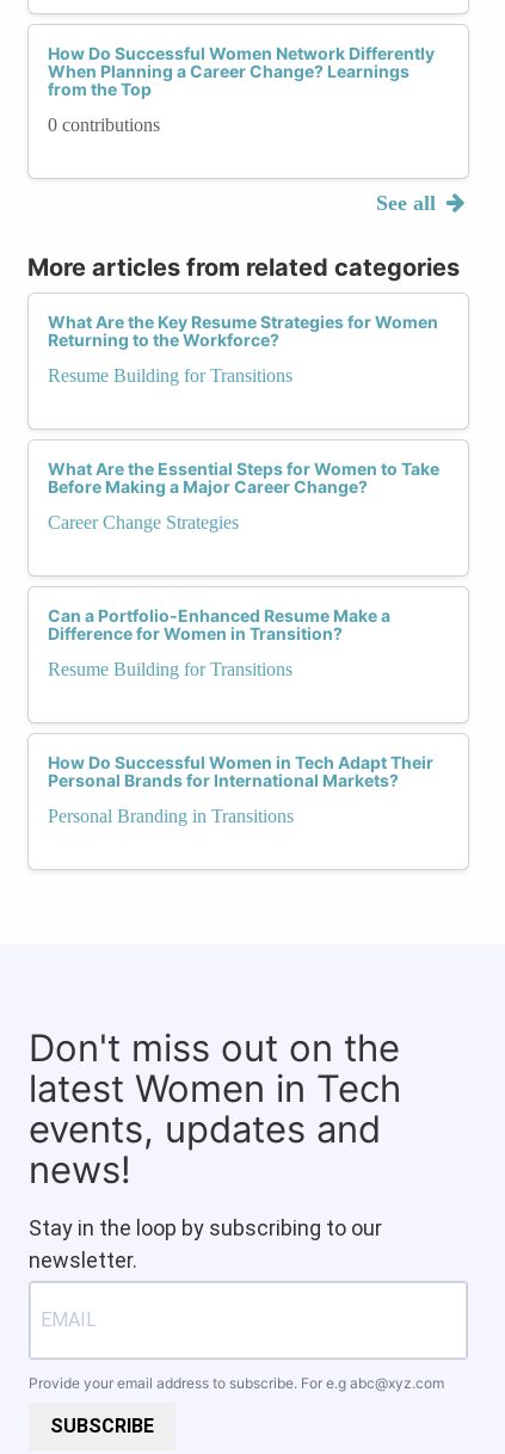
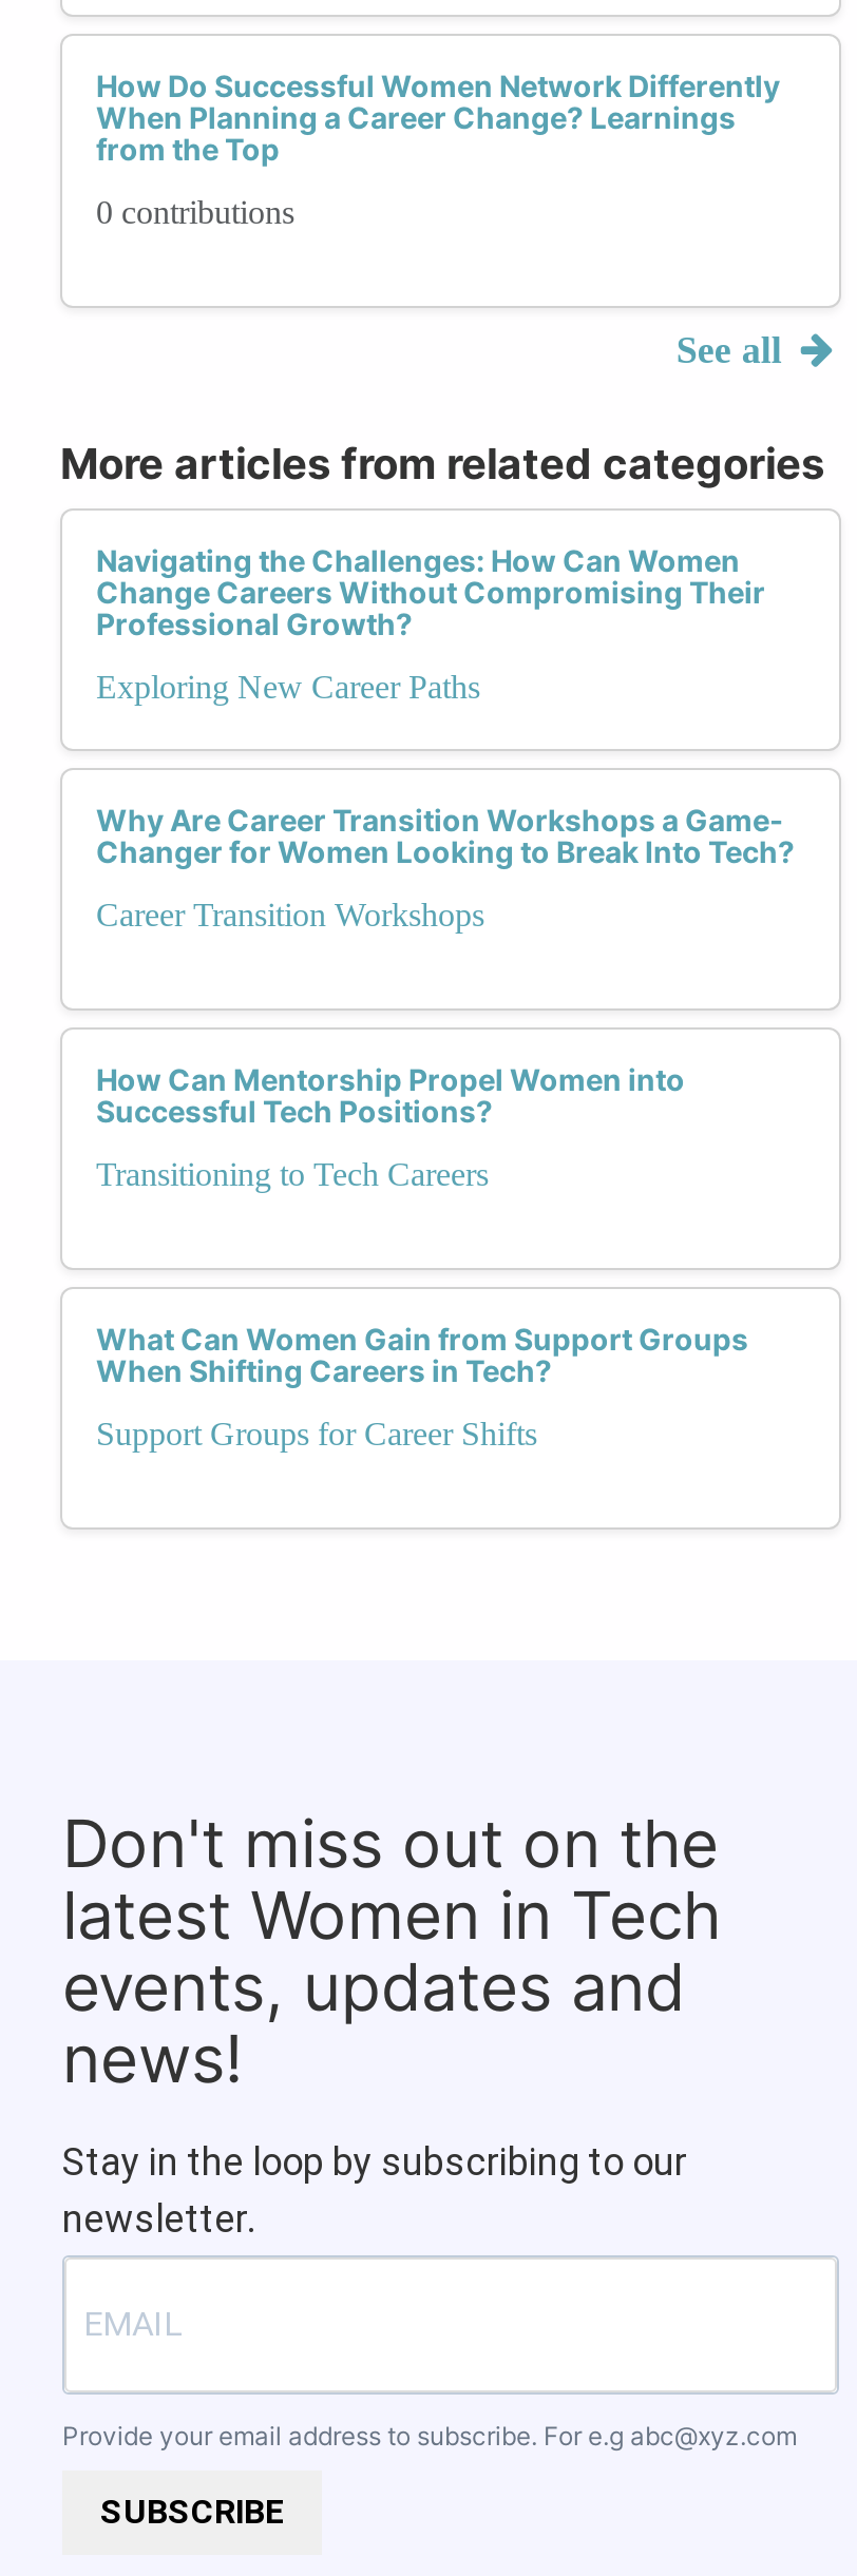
- What Are the Key Resume Strategies for Women
- Returning to the Workforce?
+ Navigating the Challenges: How Can Women
+ Change Careers Without Compromising Their
+ Professional Growth?

- Resume Building for Transitions
+ Exploring New Career Paths

- What Are the Essential Steps for Women to Take
- Before Making a Major Career Change?
+ Why Are Career Transition Workshops a Game-
+ Changer for Women Looking to Break Into Tech?

- Career Change Strategies
+ Career Transition Workshops

- Can a Portfolio-Enhanced Resume Make a
- Difference for Women in Transition?
+ How Can Mentorship Propel Women into
+ Successful Tech Positions?

- Resume Building for Transitions
+ Transitioning to Tech Careers

- How Do Successful Women in Tech Adapt Their
- Personal Brands for International Markets?
+ What Can Women Gain from Support Groups
+ When Shifting Careers in Tech?

- Personal Branding in Transitions
+ Support Groups for Career Shifts
